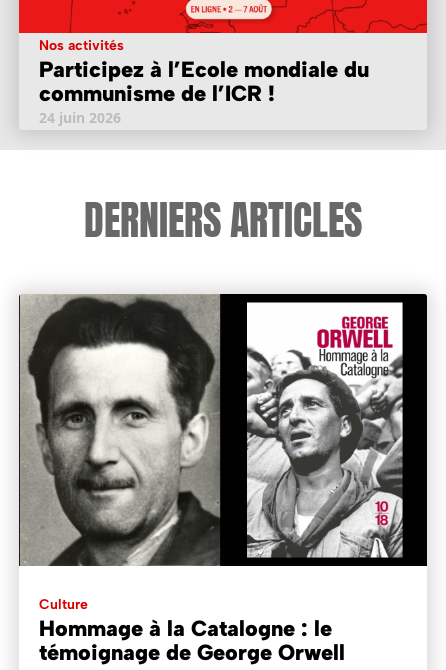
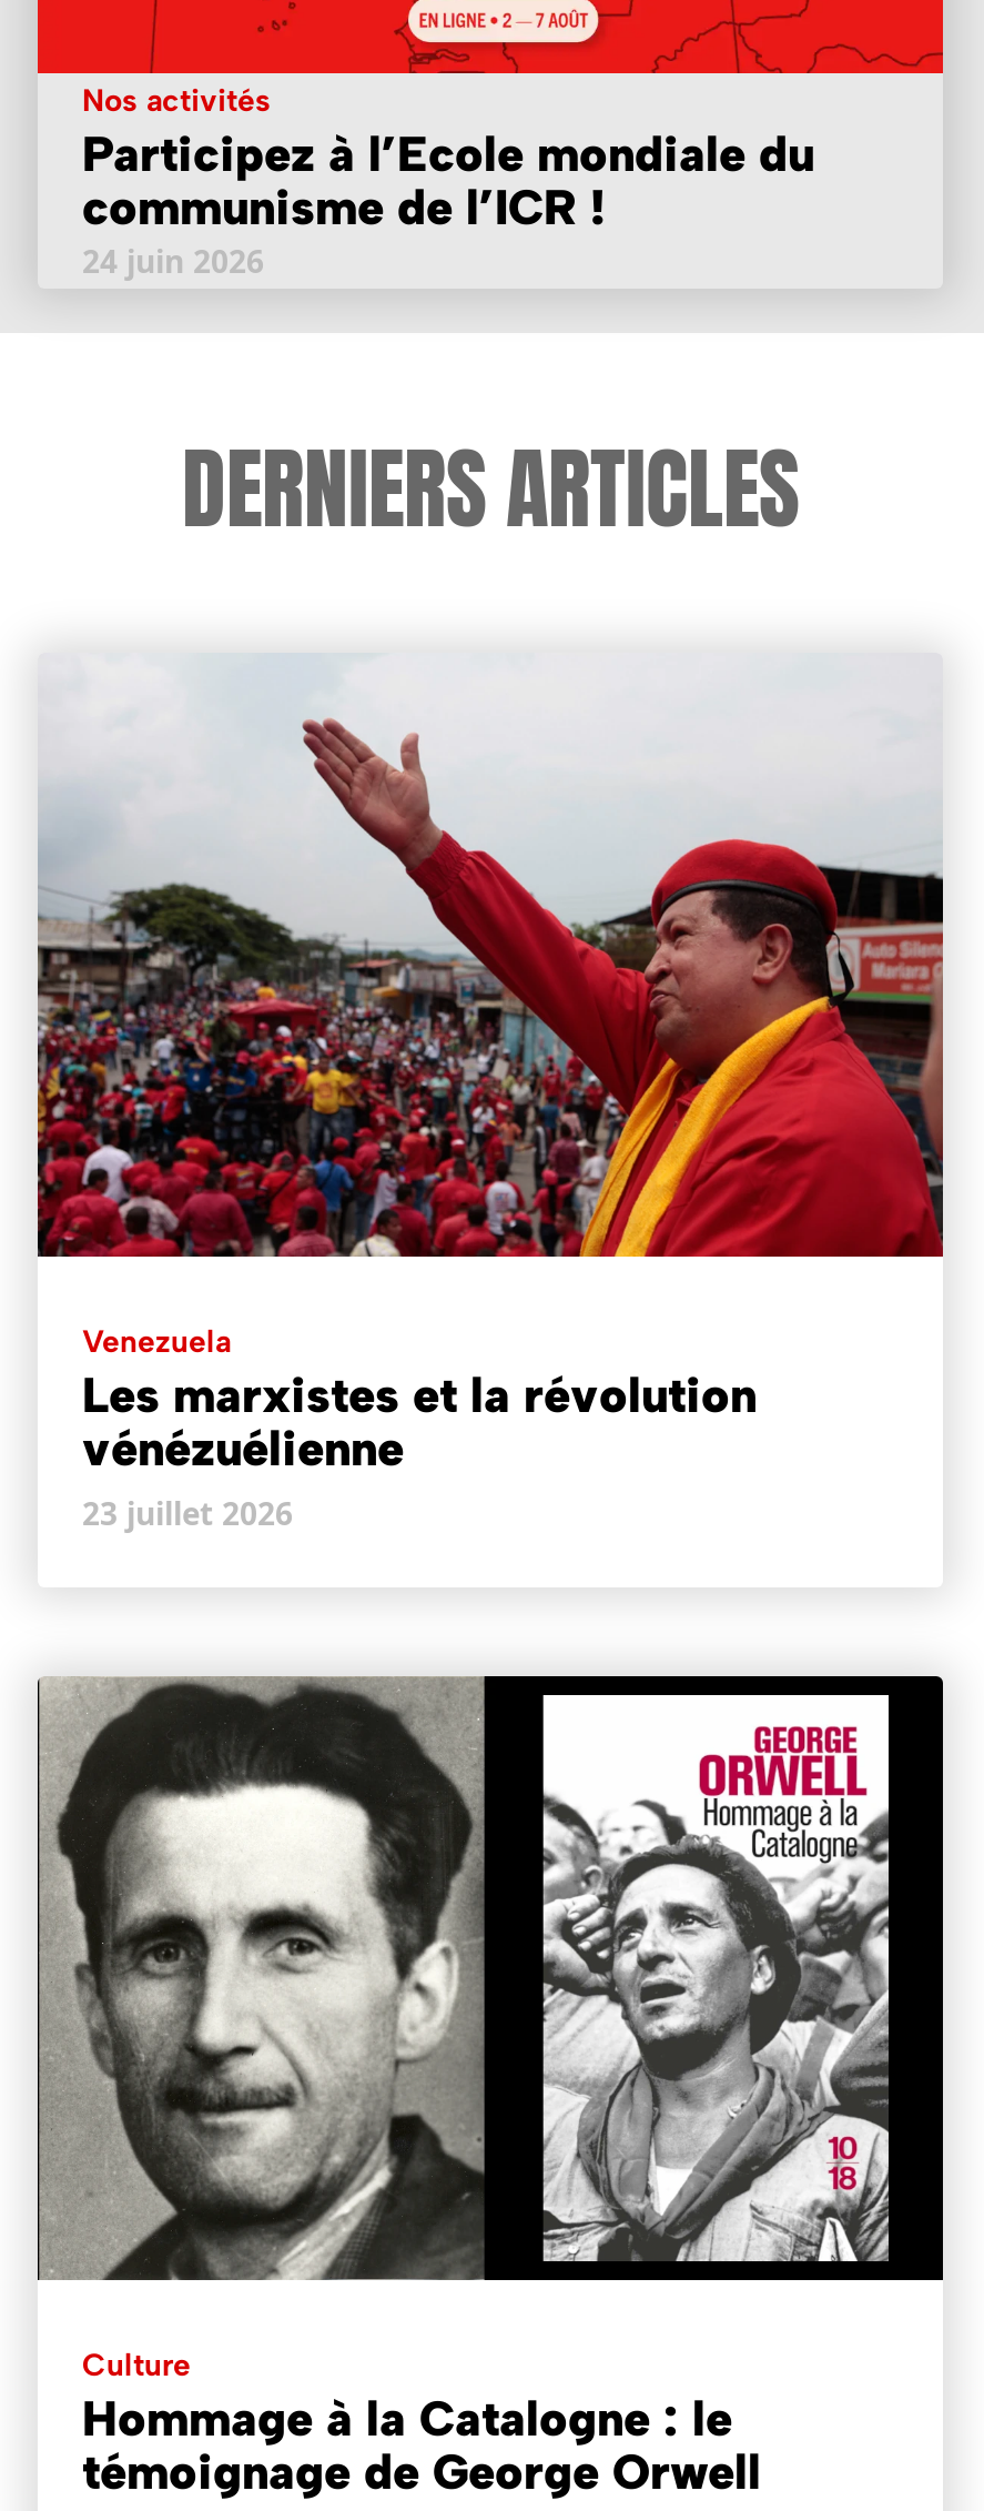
+ [image]
+ Venezuela
+ Les marxistes et la révolution
+ vénézuélienne
+ 23 juillet 2026
